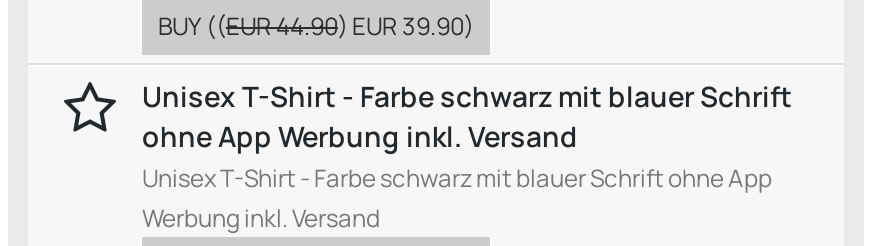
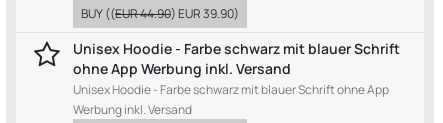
- Unisex T-Shirt - Farbe schwarz mit blauer Schrift
+ Unisex Hoodie - Farbe schwarz mit blauer Schrift

- Unisex T-Shirt - Farbe schwarz mit blauer Schrift ohne App
+ Unisex Hoodie - Farbe schwarz mit blauer Schrift ohne App
